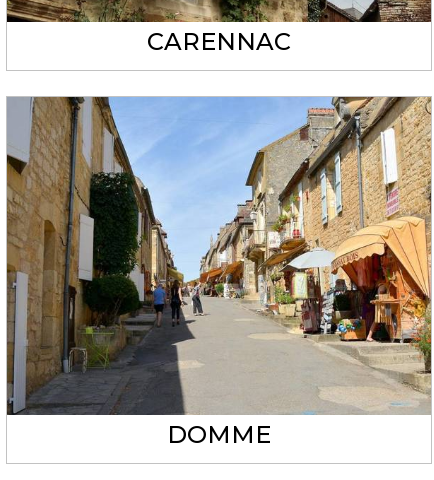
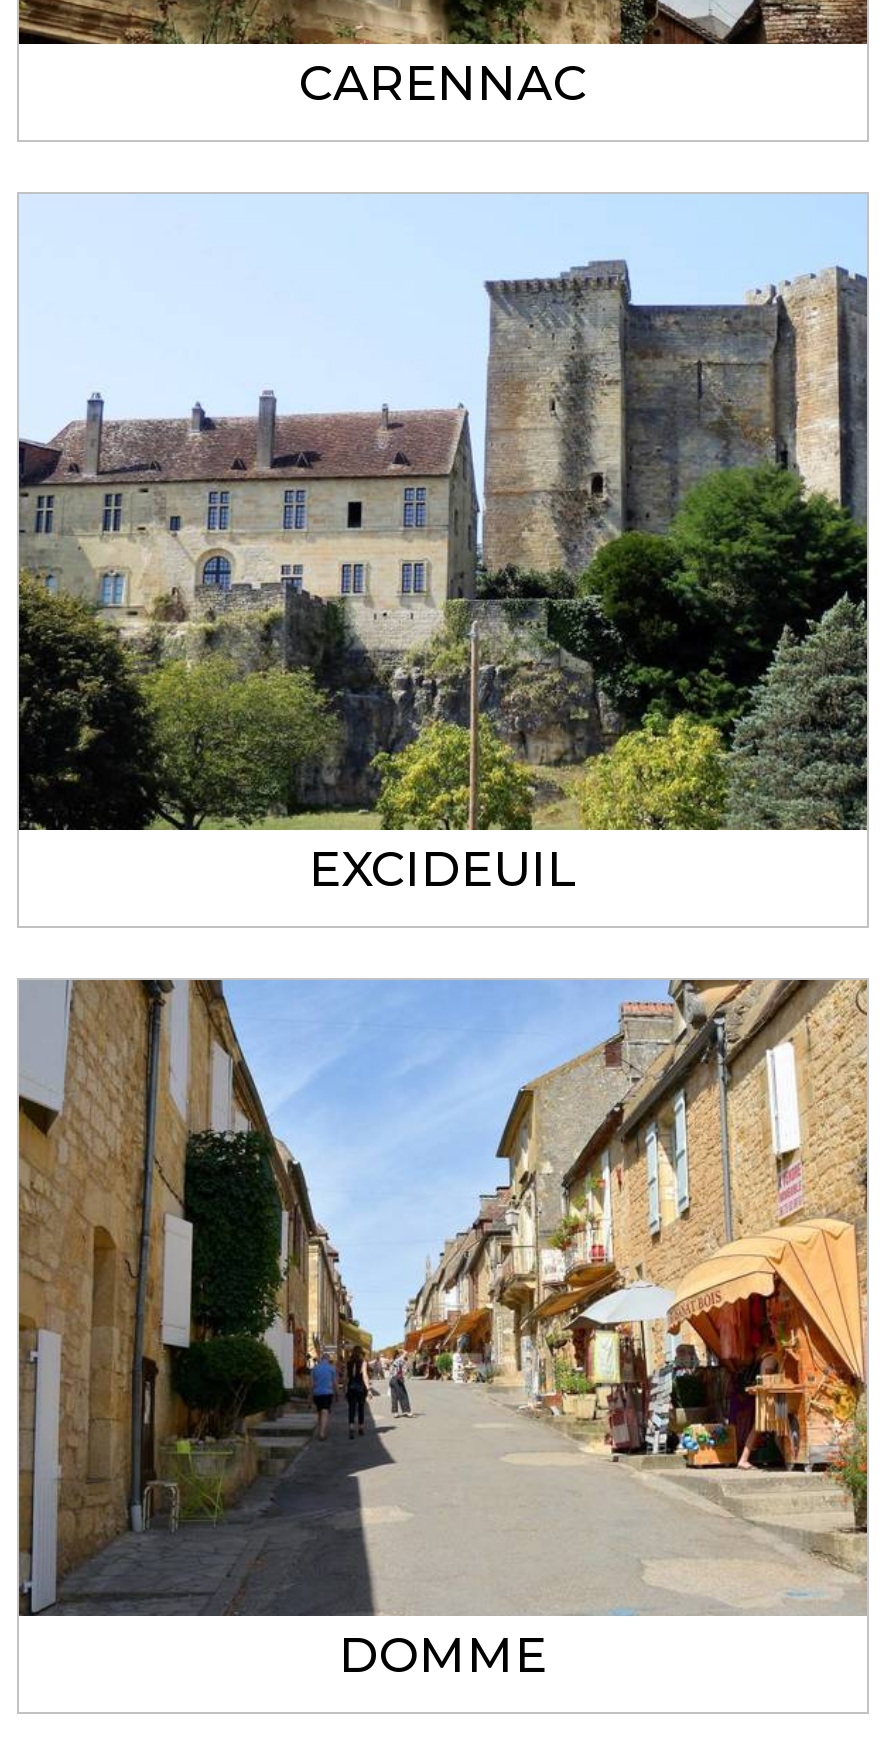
+ [image]
+ EXCIDEUIL
